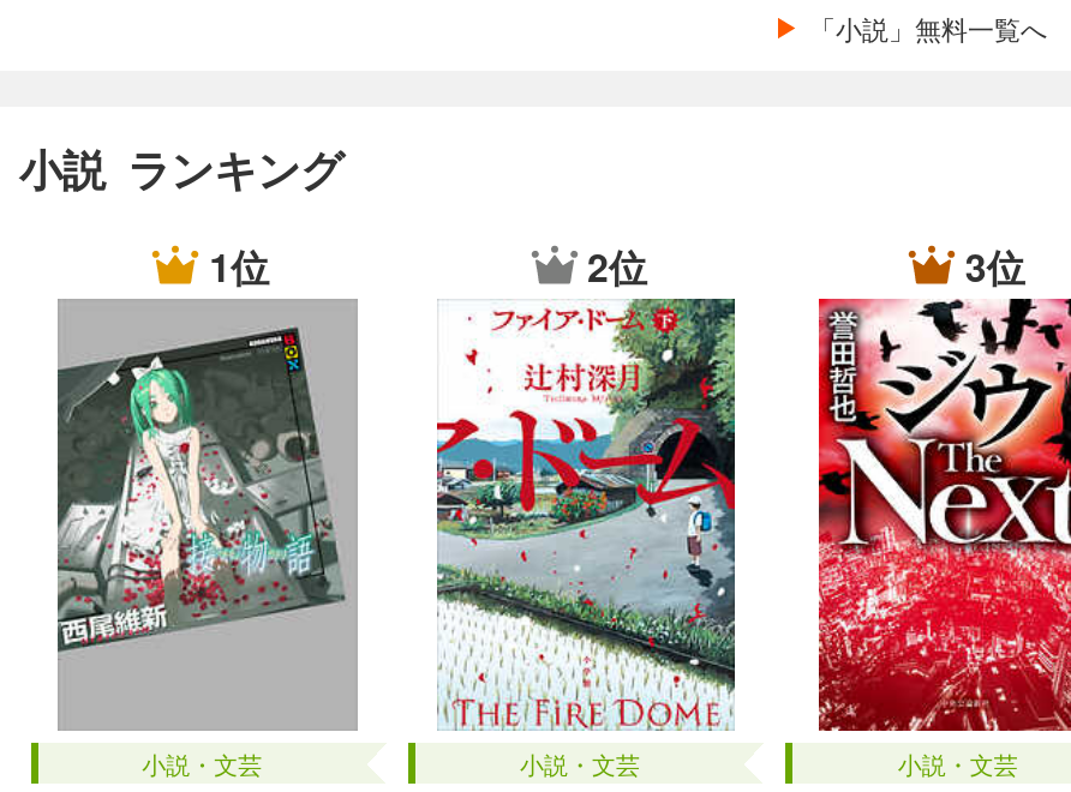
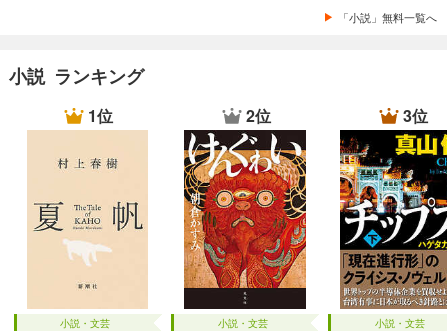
- [image]
+ [image]

- [image]
+ [image]

- [image]
+ [image]
